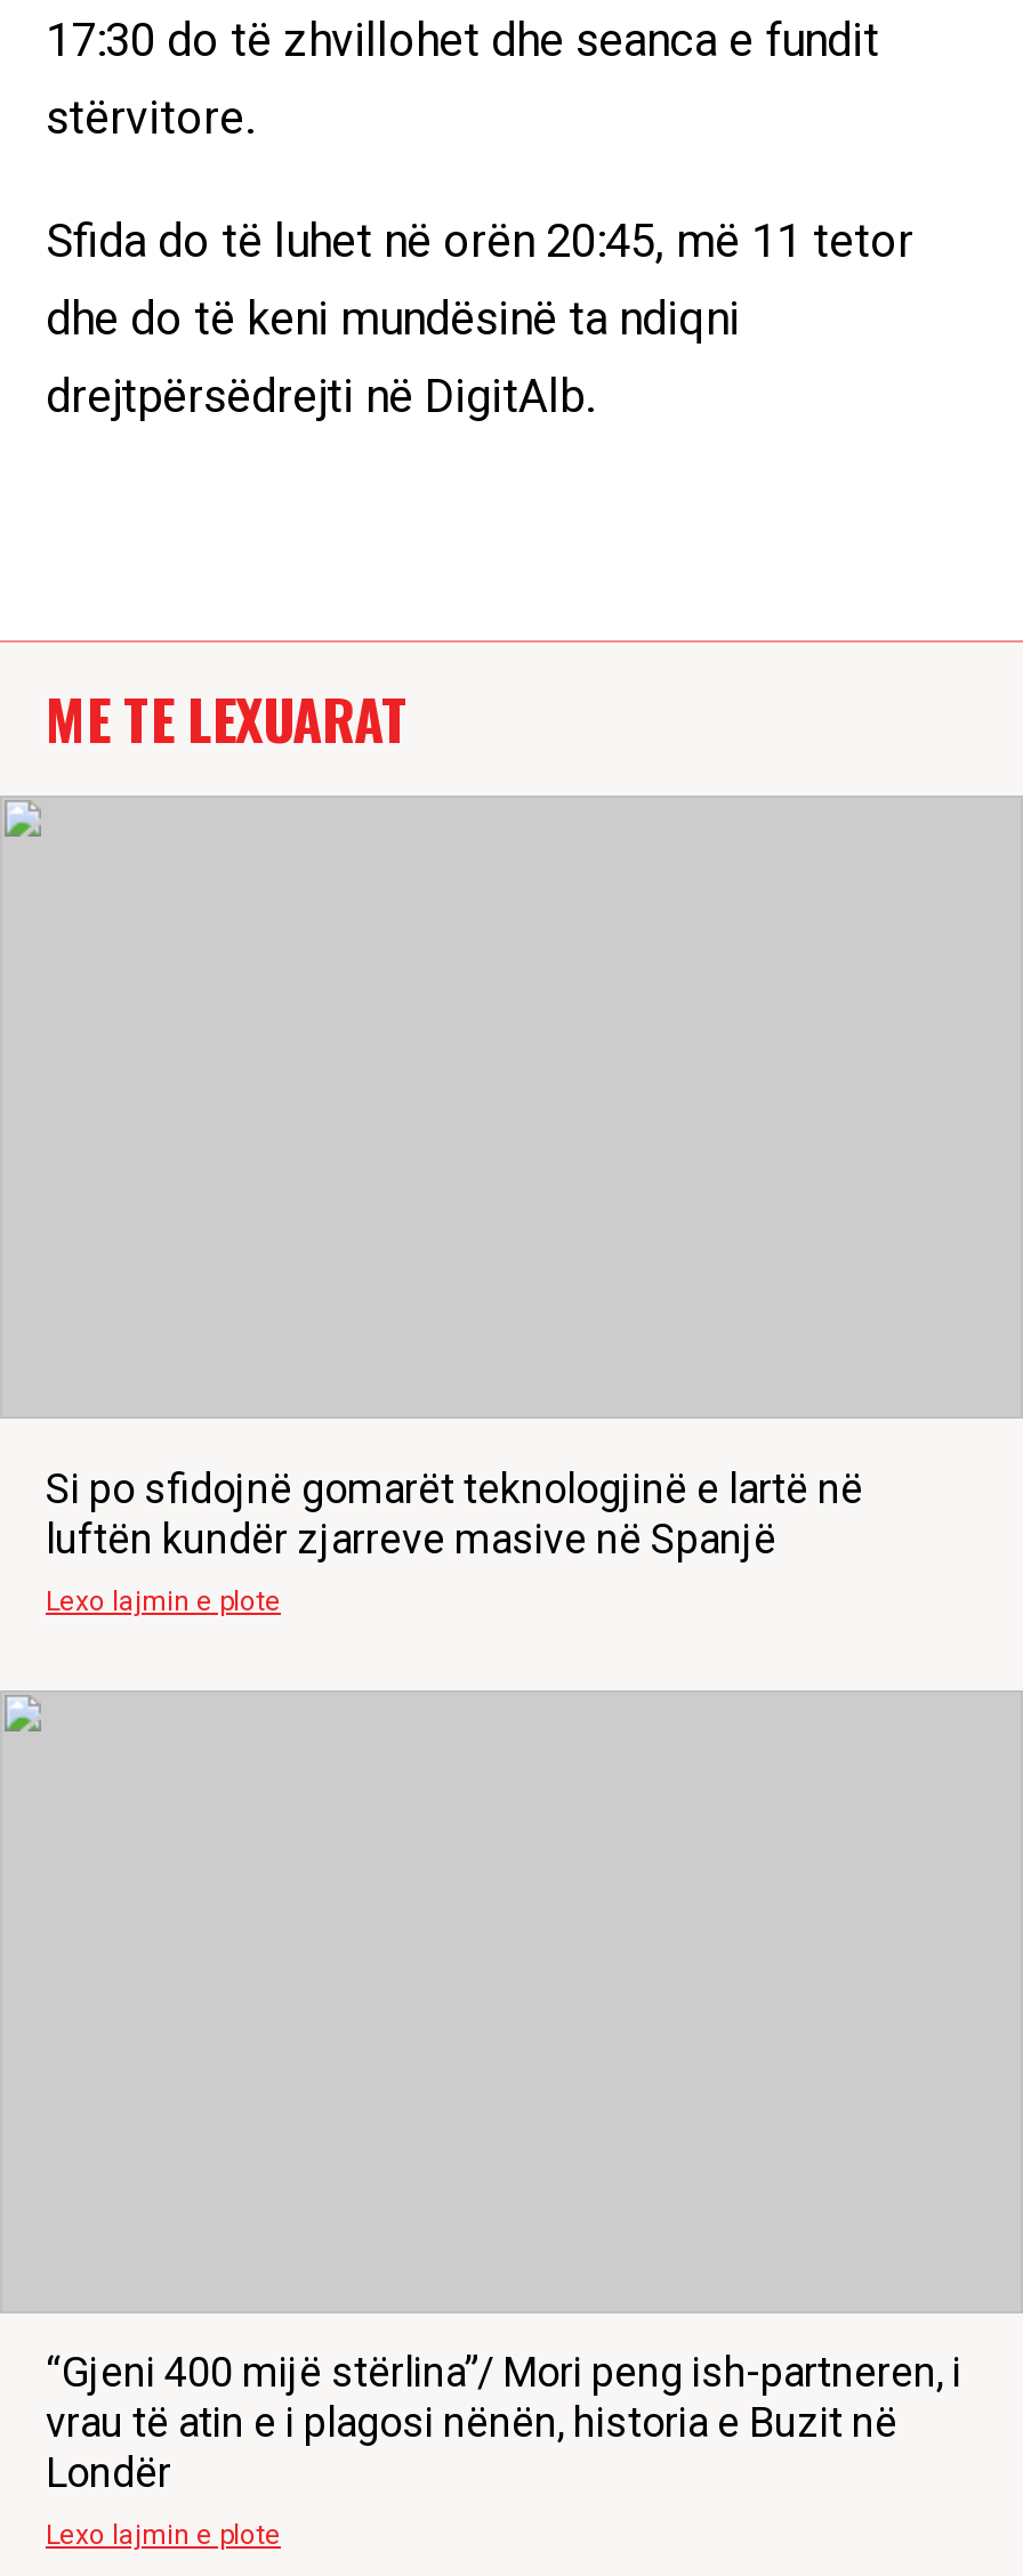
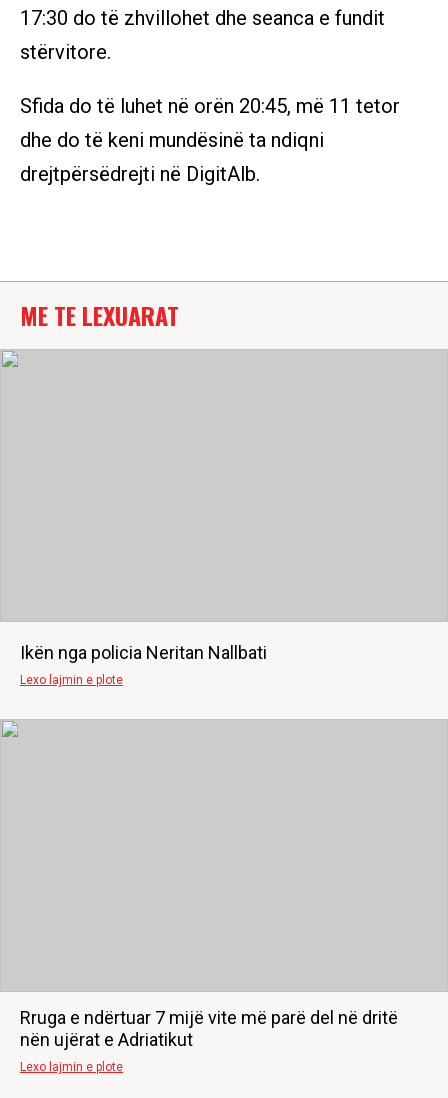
- Si po sfidojnë gomarët teknologjinë e lartë në
- luftën kundër zjarreve masive në Spanjë
+ Ikën nga policia Neritan Nallbati

- “Gjeni 400 mijë stërlina”/ Mori peng ish-partneren, i
- vrau të atin e i plagosi nënën, historia e Buzit në
- Londër
+ Rruga e ndërtuar 7 mijë vite më parë del në dritë
+ nën ujërat e Adriatikut
